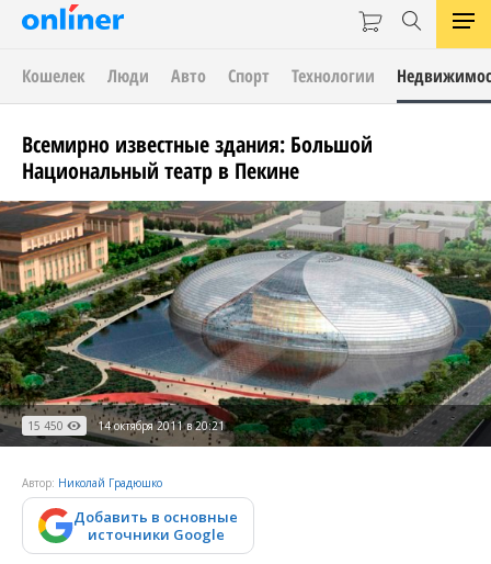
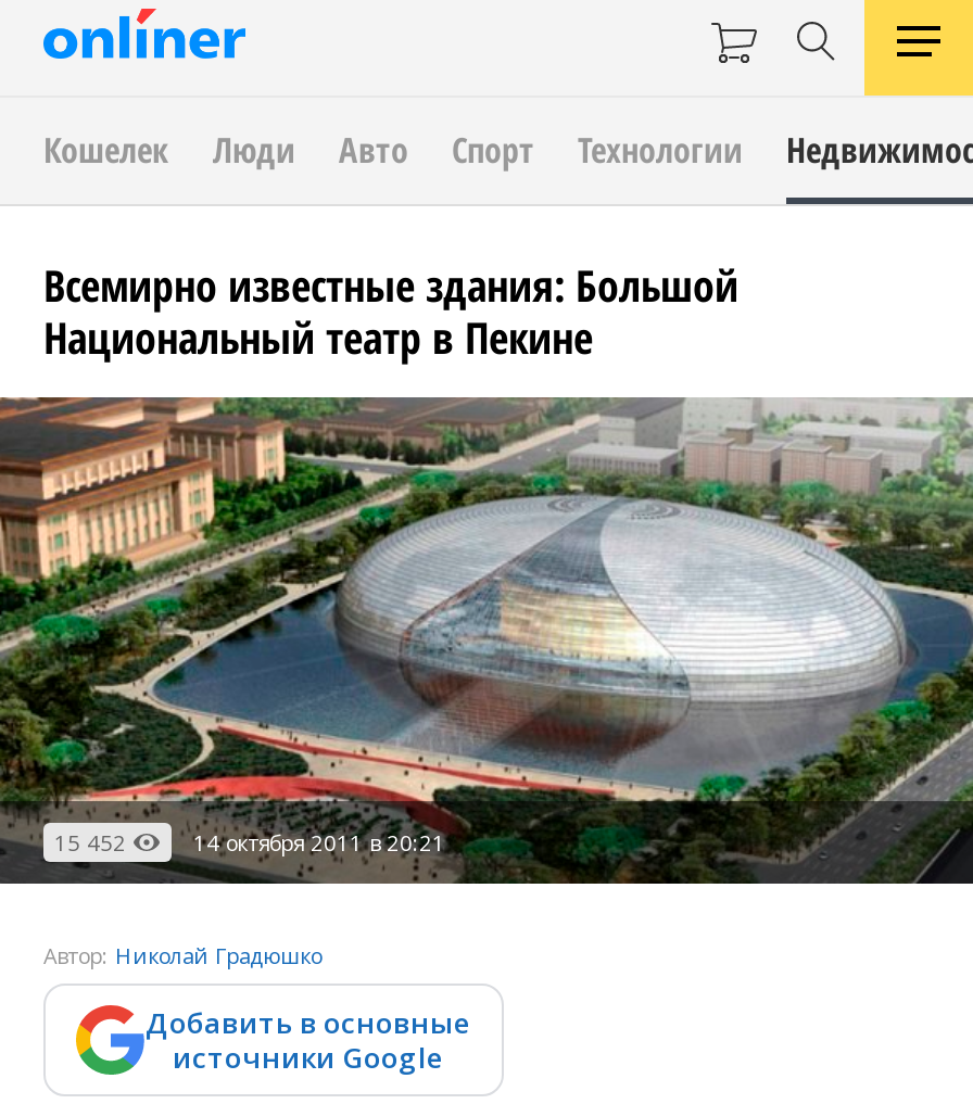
- 15 450 14 октября 2011 в 20:21
+ 15 452 14 октября 2011 в 20:21
